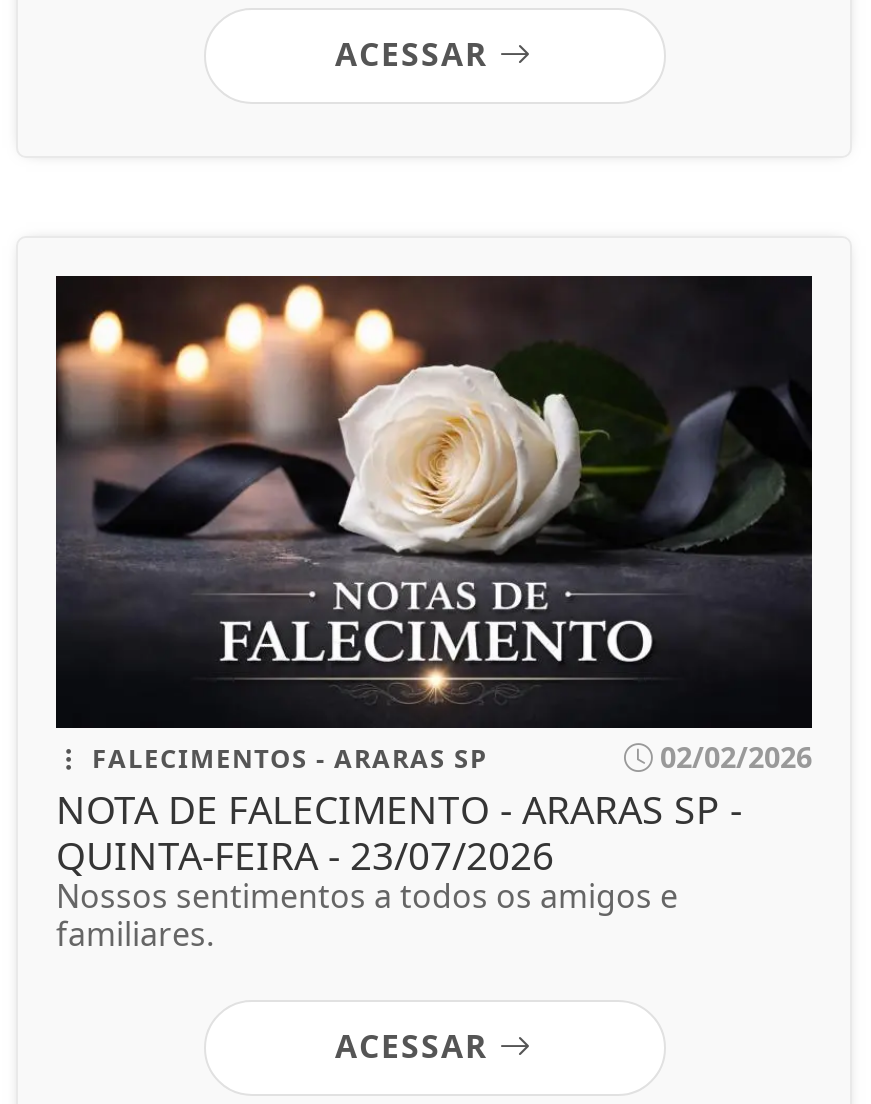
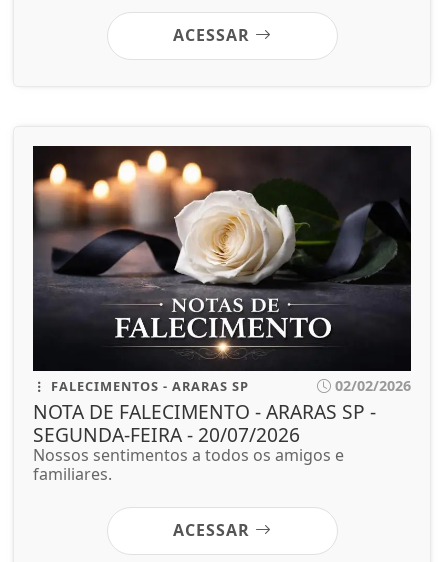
- QUINTA-FEIRA - 23/07/2026
+ SEGUNDA-FEIRA - 20/07/2026
